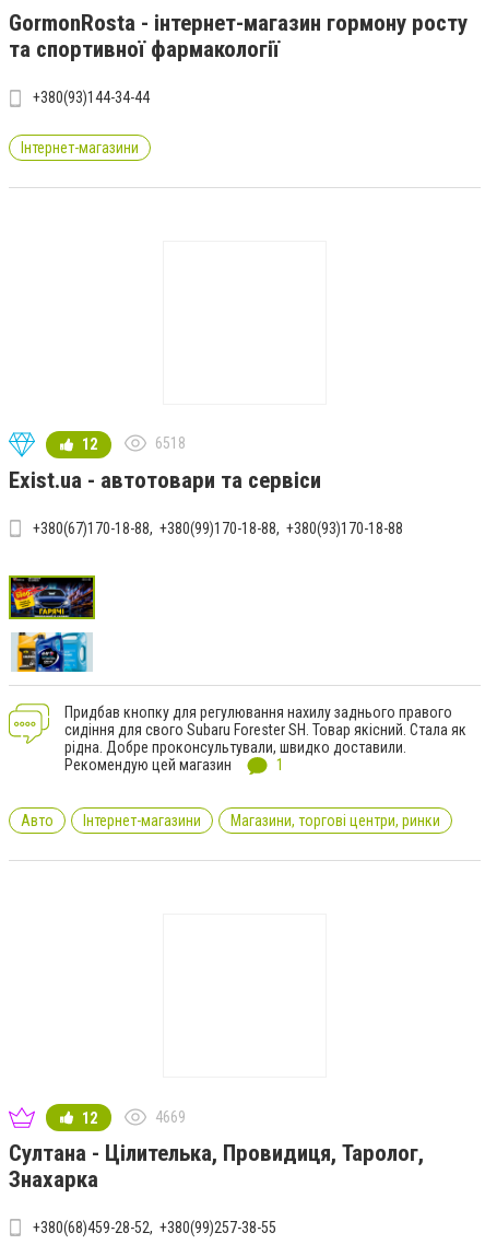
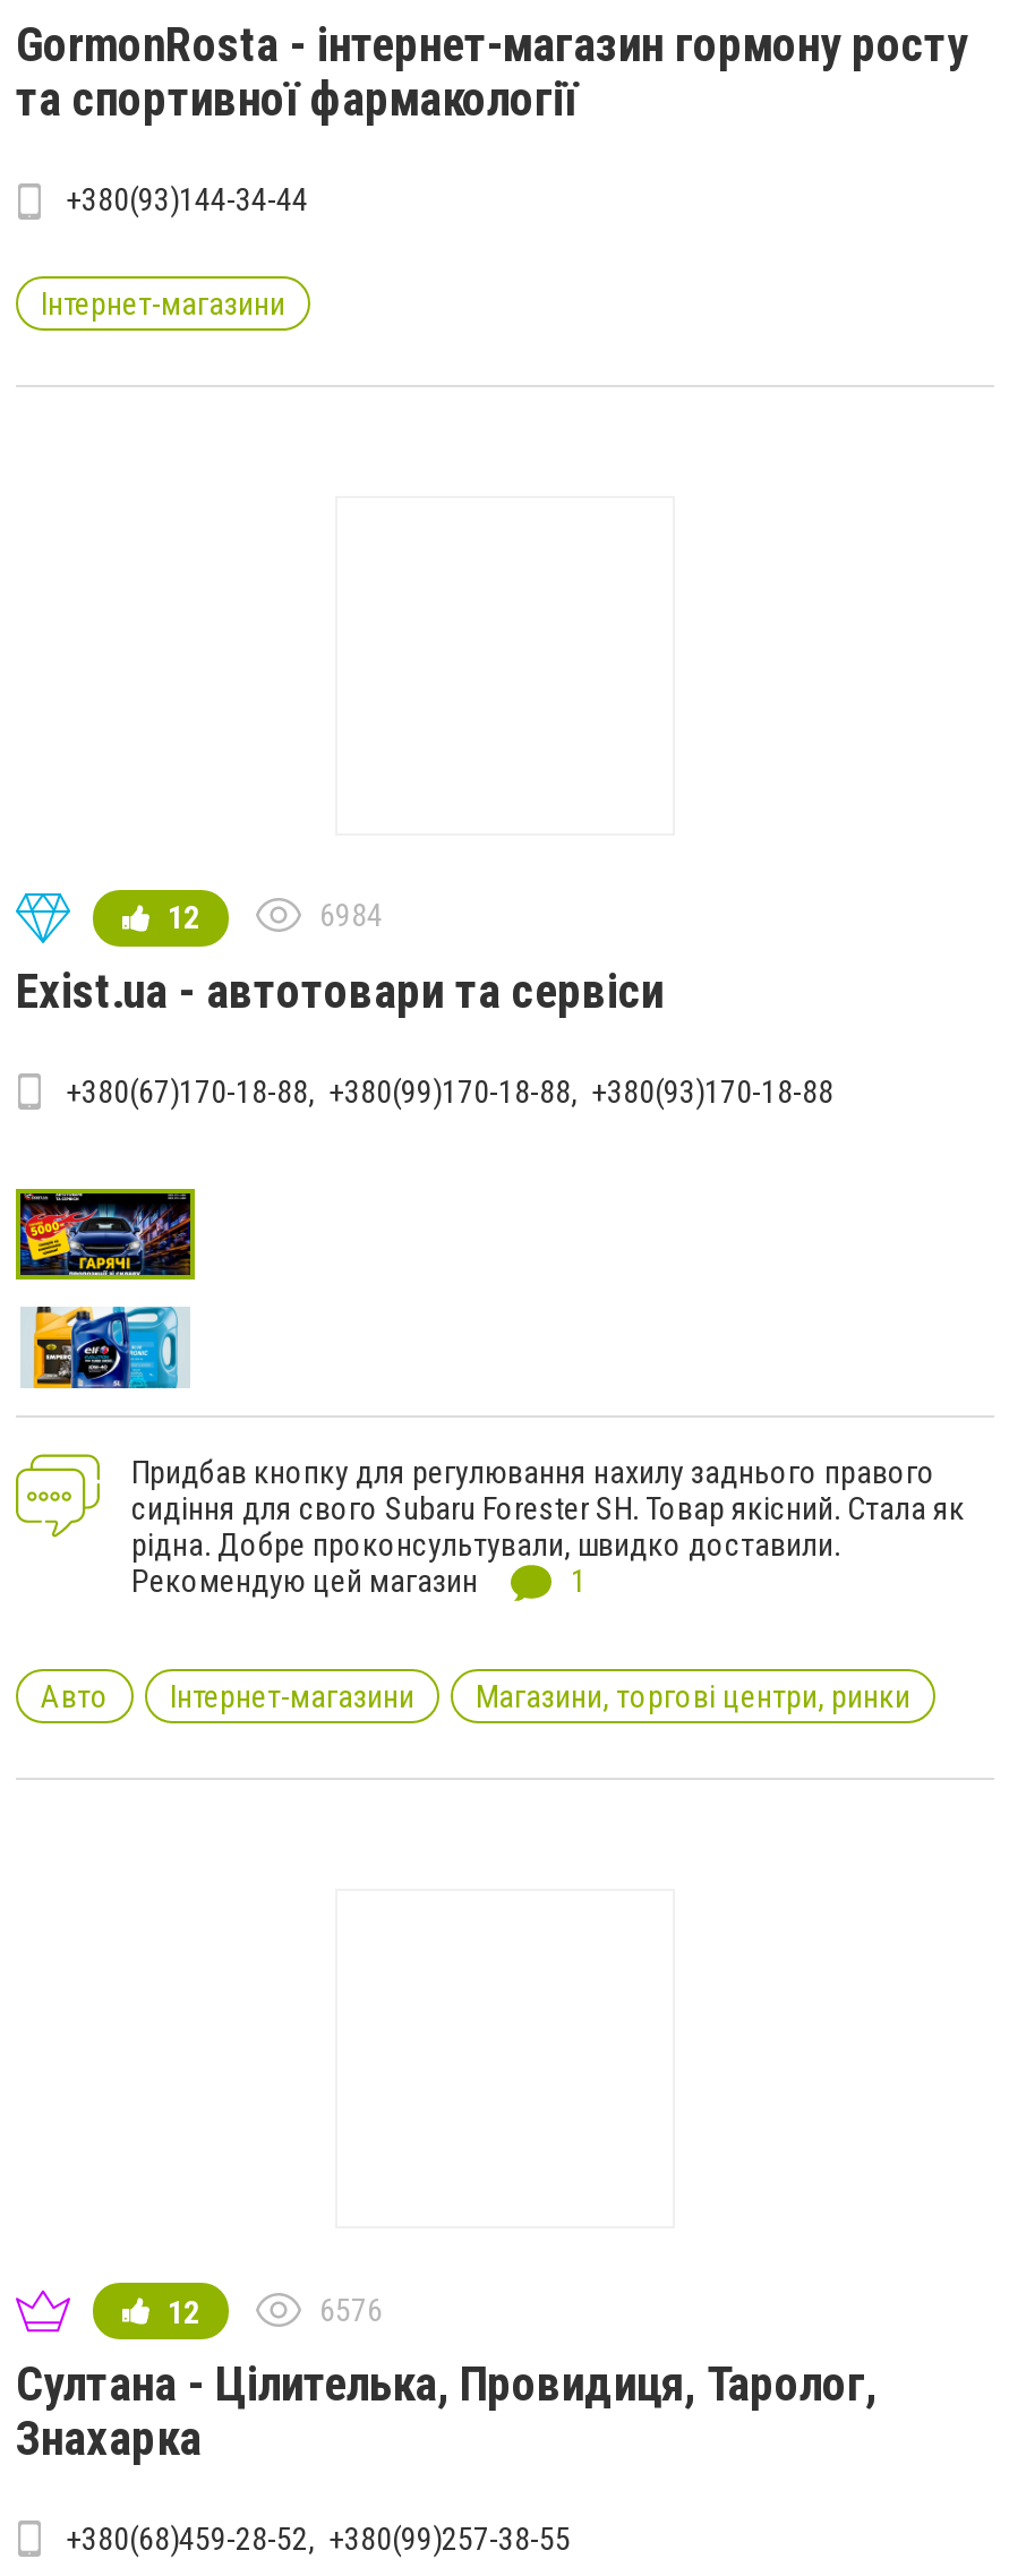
- 6518
+ 6984

- 4669
+ 6576
